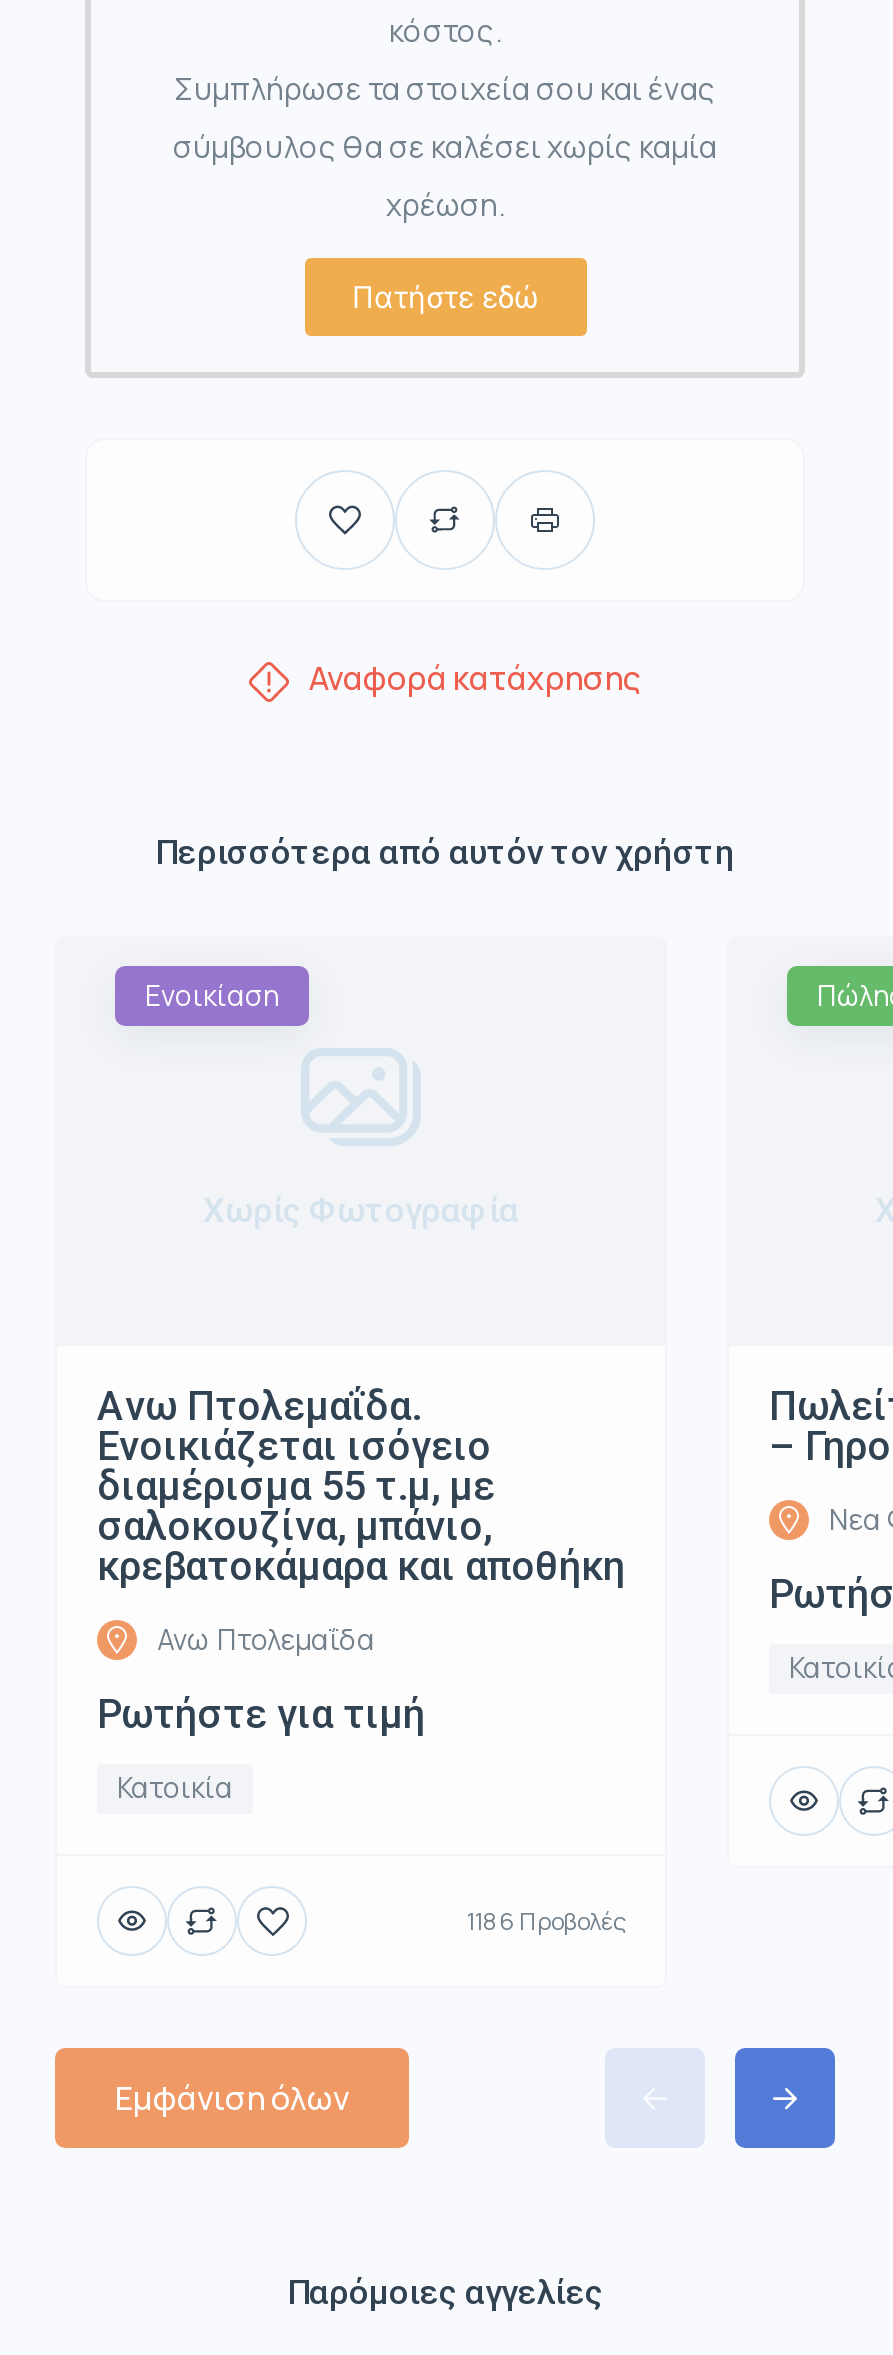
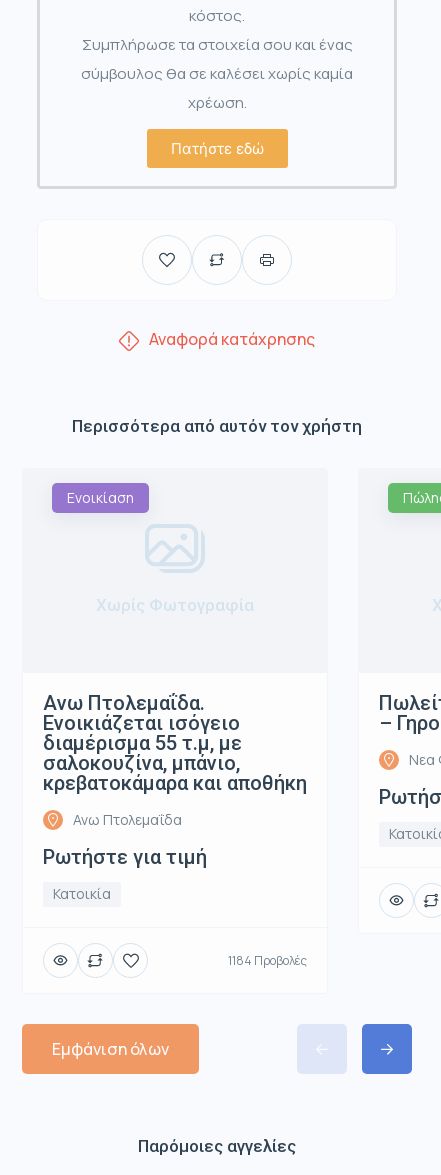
- 1186 Προβολές
+ 1184 Προβολές
